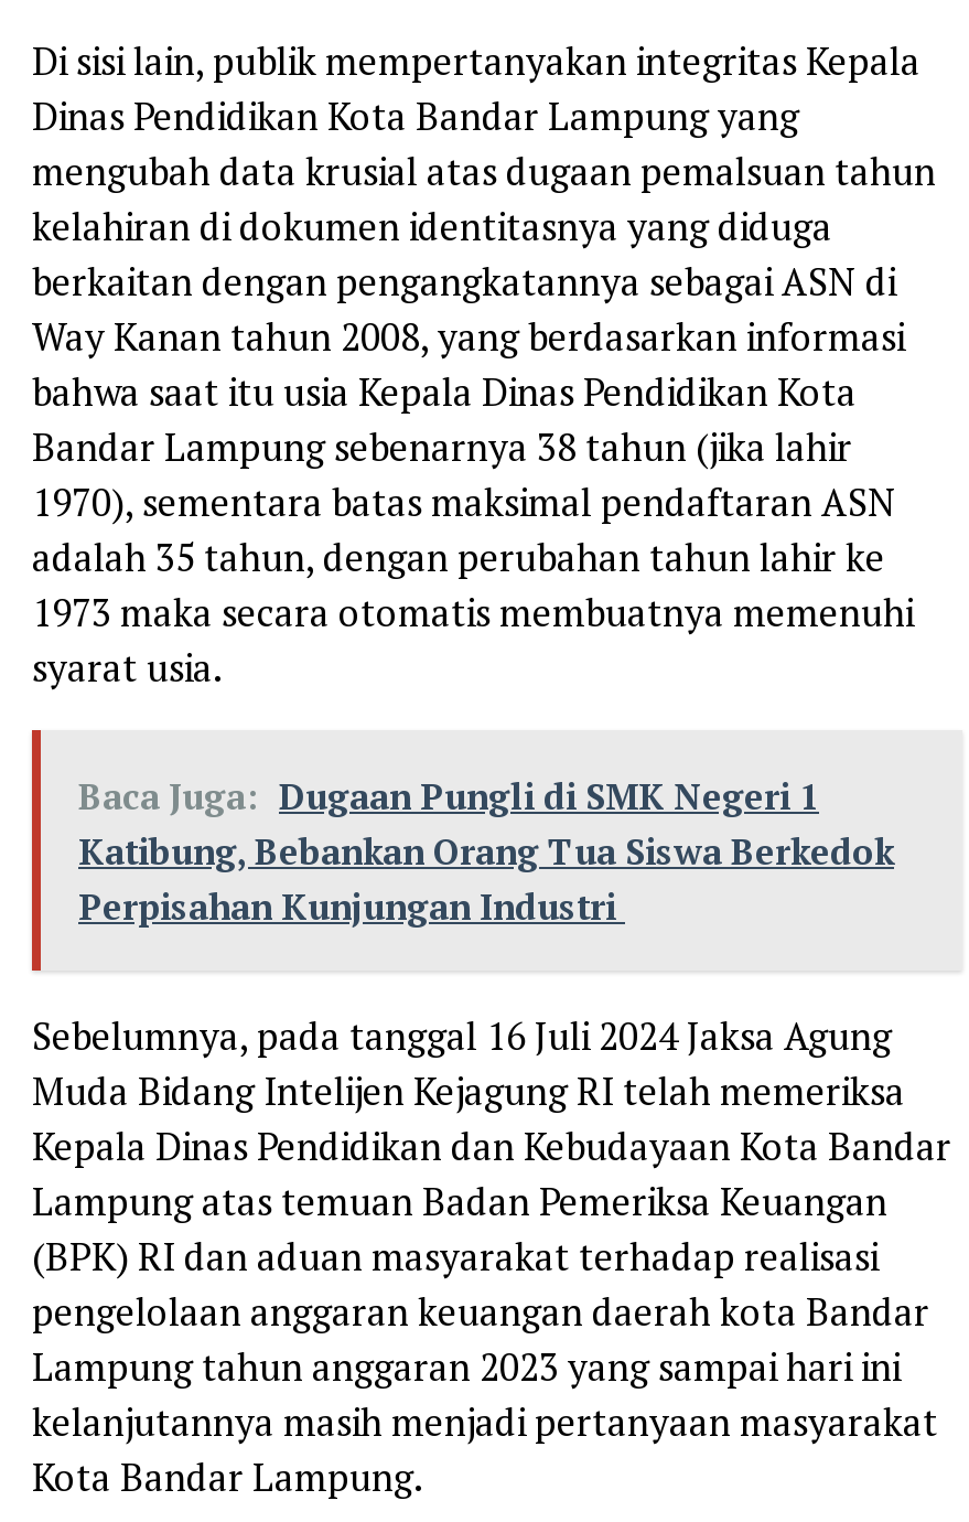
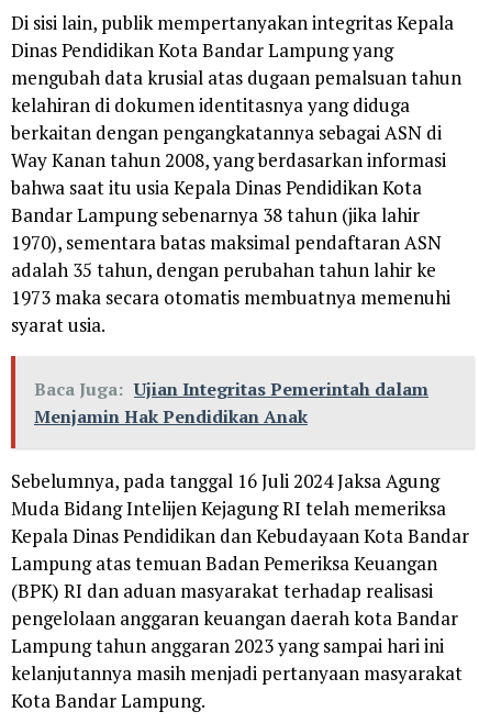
- Baca Juga: Dugaan Pungli di SMK Negeri 1
- Katibung, Bebankan Orang Tua Siswa Berkedok
- Perpisahan Kunjungan Industri
+ Baca Juga: Ujian Integritas Pemerintah dalam
+ Menjamin Hak Pendidikan Anak
